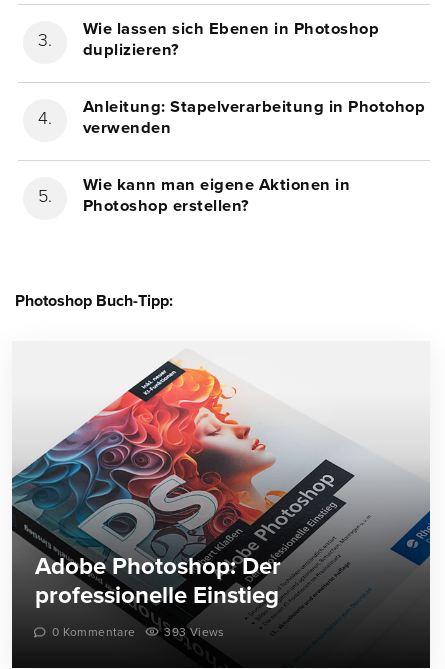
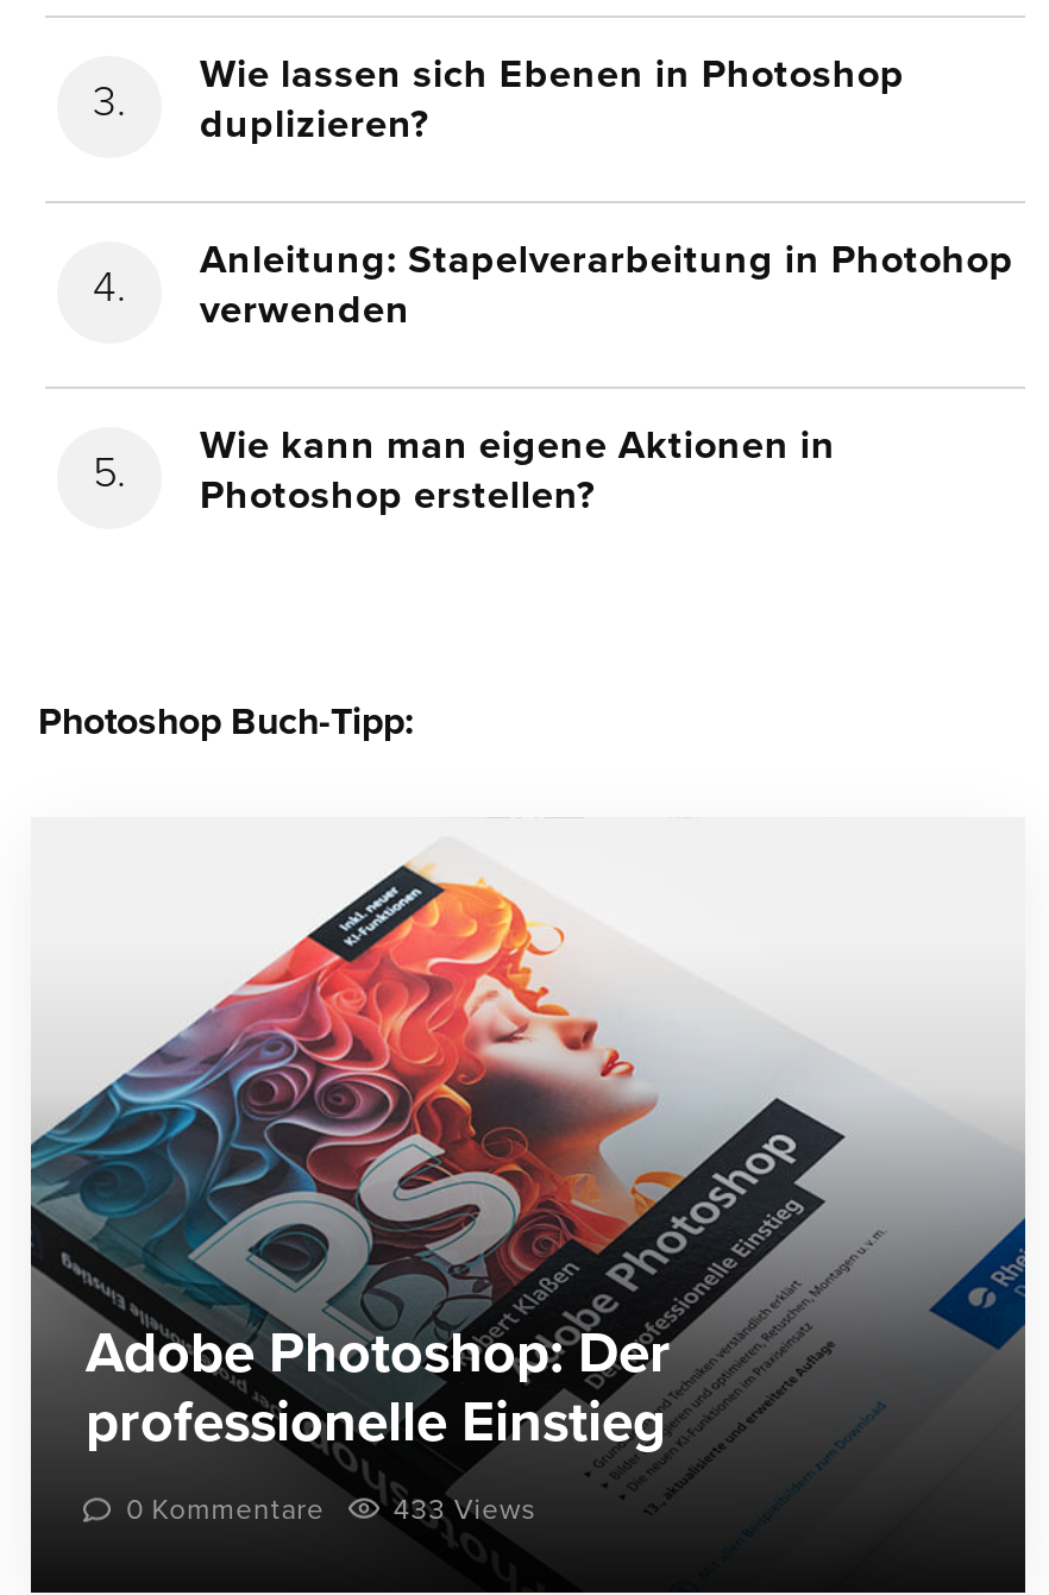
- 393 Views
+ 433 Views
